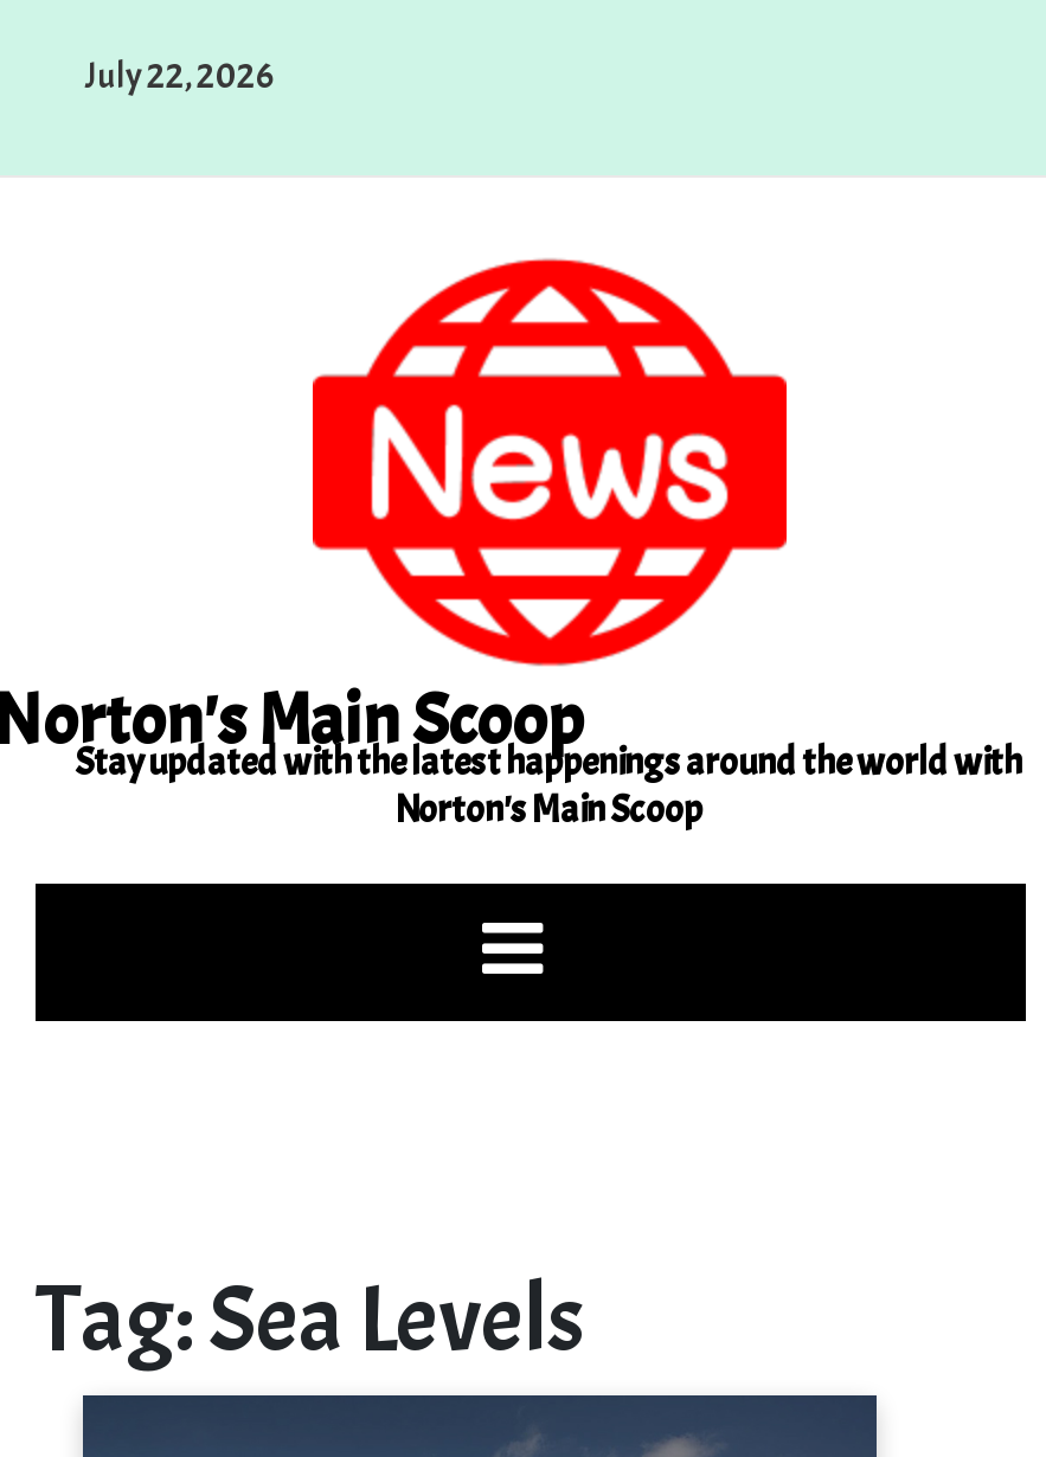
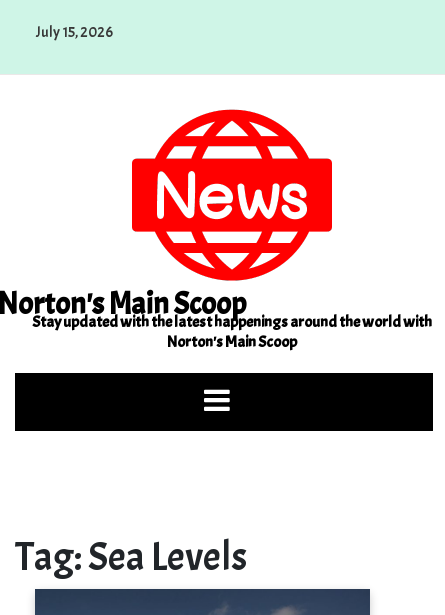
- July 22, 2026
+ July 15, 2026
